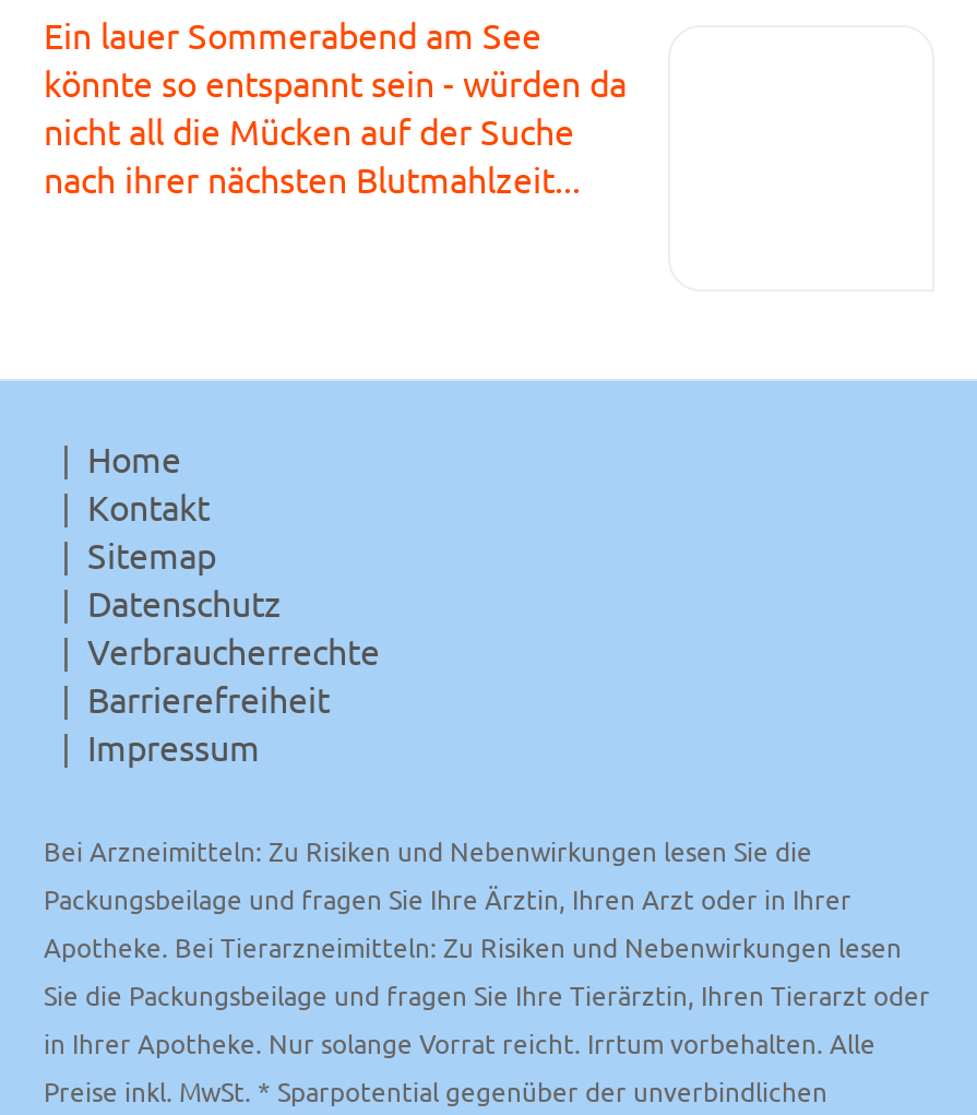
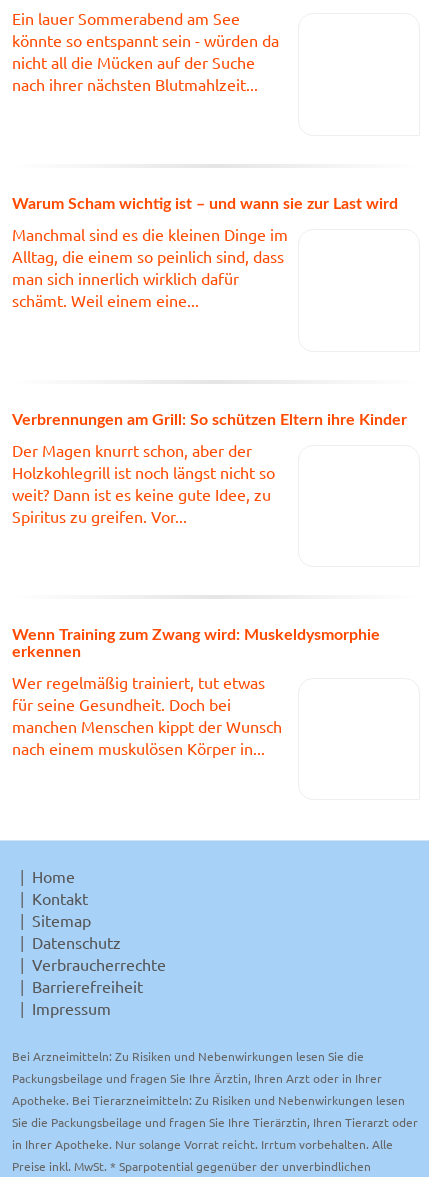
+ Warum Scham wichtig ist – und wann sie zur Last wird
+ Manchmal sind es die kleinen Dinge im
+ Alltag, die einem so peinlich sind, dass
+ man sich innerlich wirklich dafür
+ schämt. Weil einem eine...

+ Verbrennungen am Grill: So schützen Eltern ihre Kinder
+ Der Magen knurrt schon, aber der
+ Holzkohlegrill ist noch längst nicht so
+ weit? Dann ist es keine gute Idee, zu
+ Spiritus zu greifen. Vor...

+ Wenn Training zum Zwang wird: Muskeldysmorphie
+ erkennen
+ Wer regelmäßig trainiert, tut etwas
+ für seine Gesundheit. Doch bei
+ manchen Menschen kippt der Wunsch
+ nach einem muskulösen Körper in...
